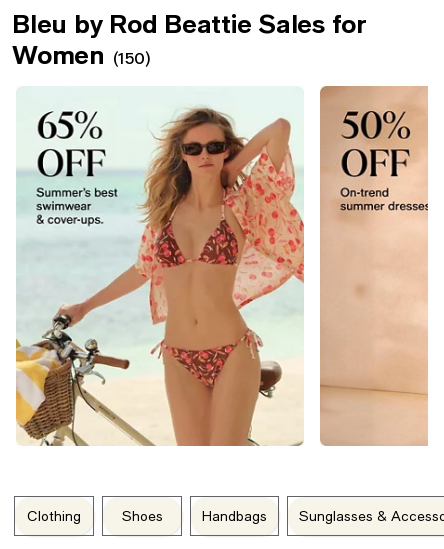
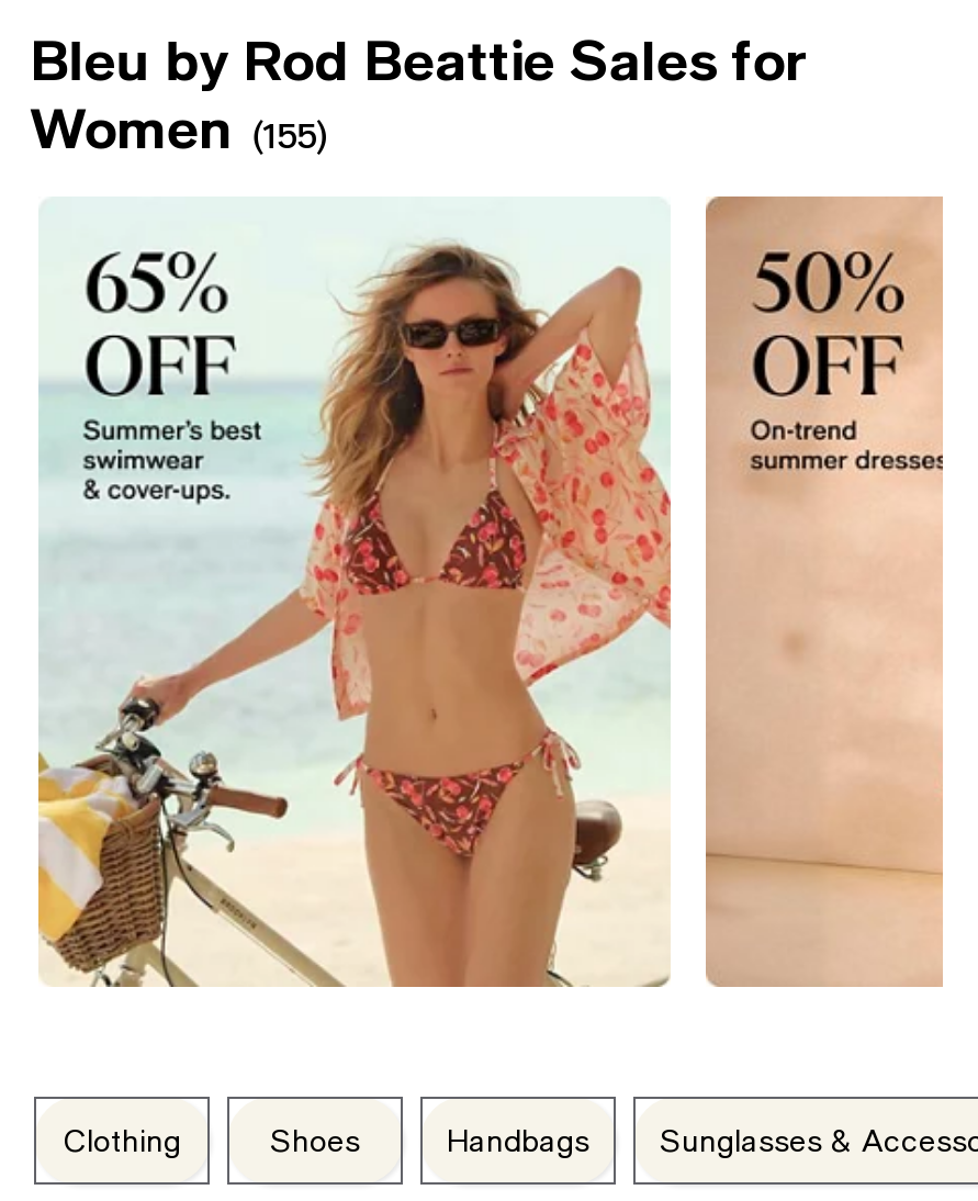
- Women (150)
+ Women (155)
